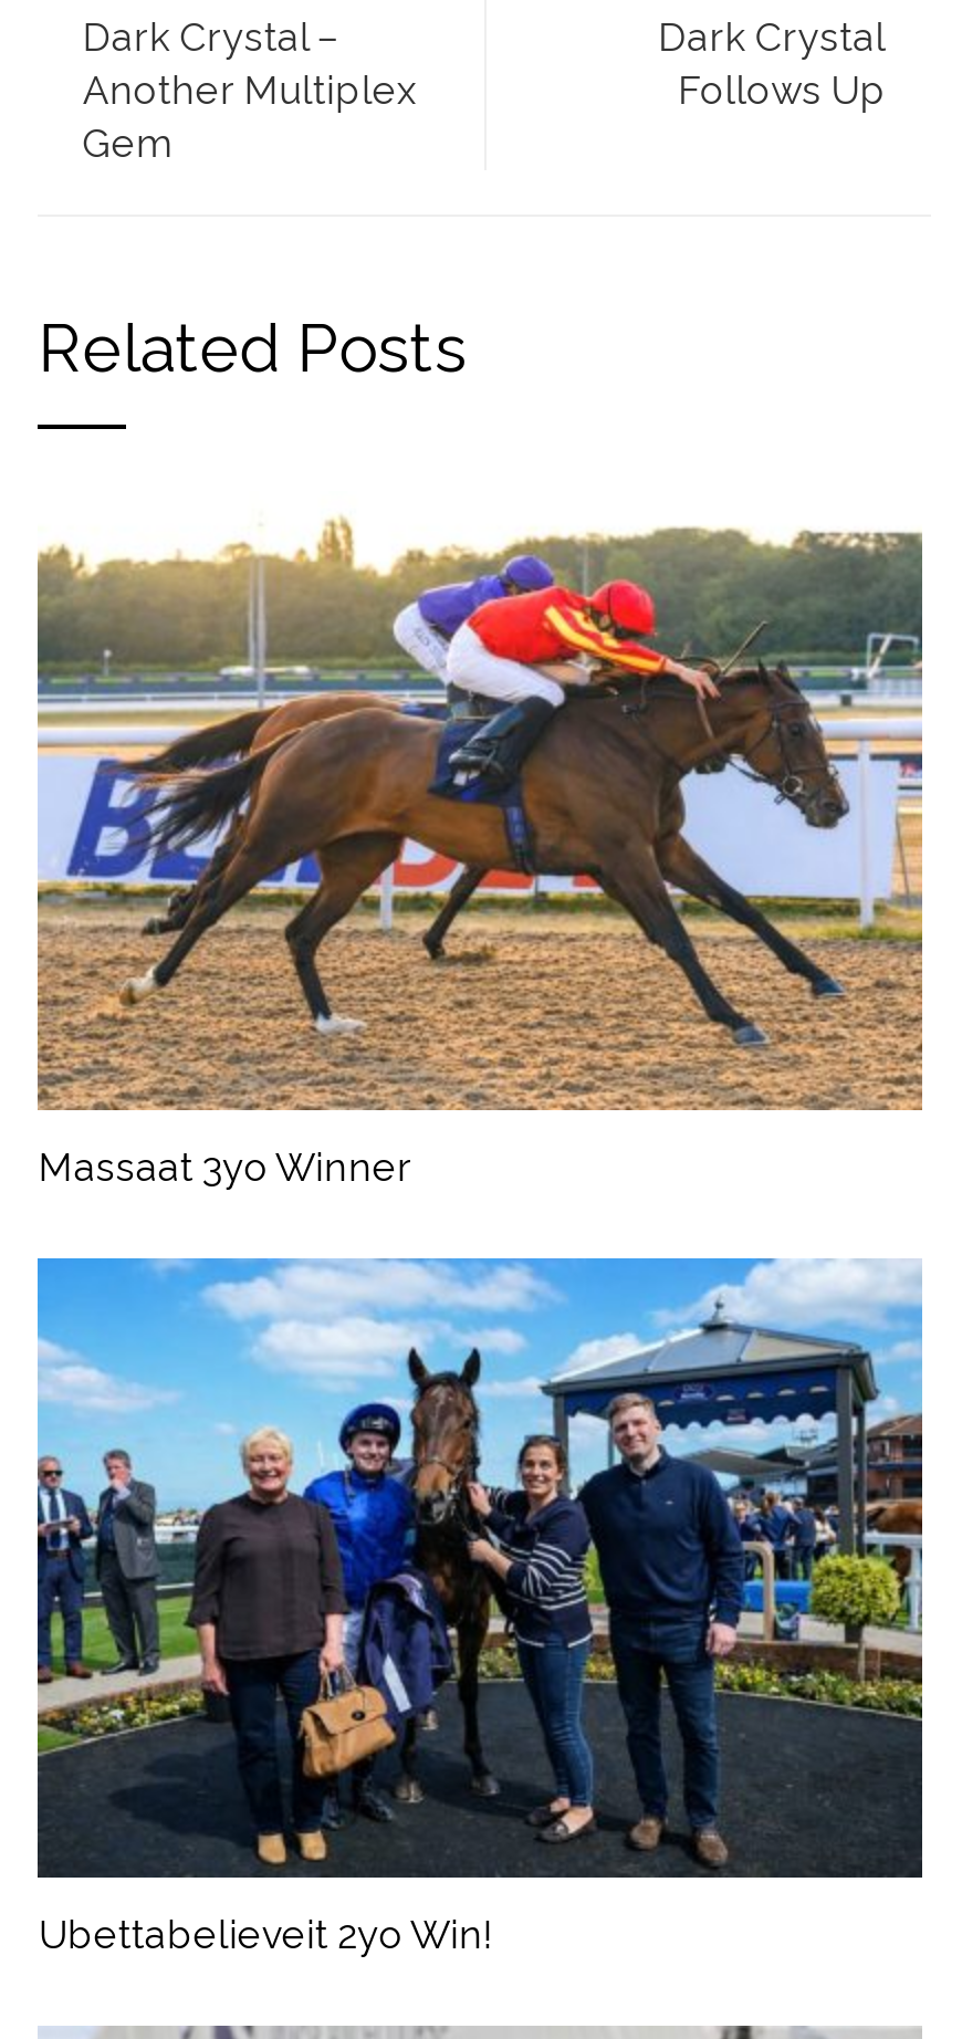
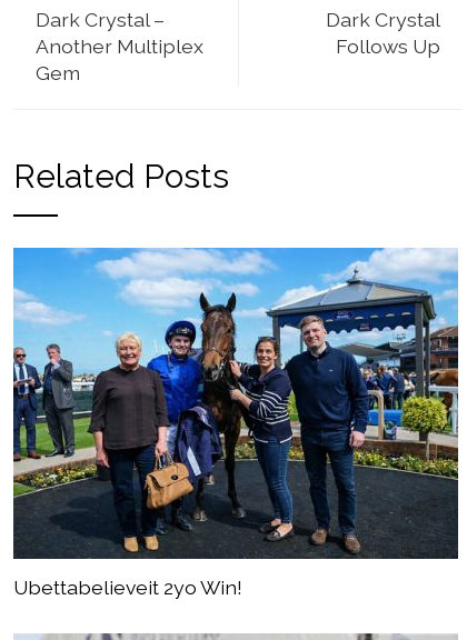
- [image]
- Massaat 3yo Winner
